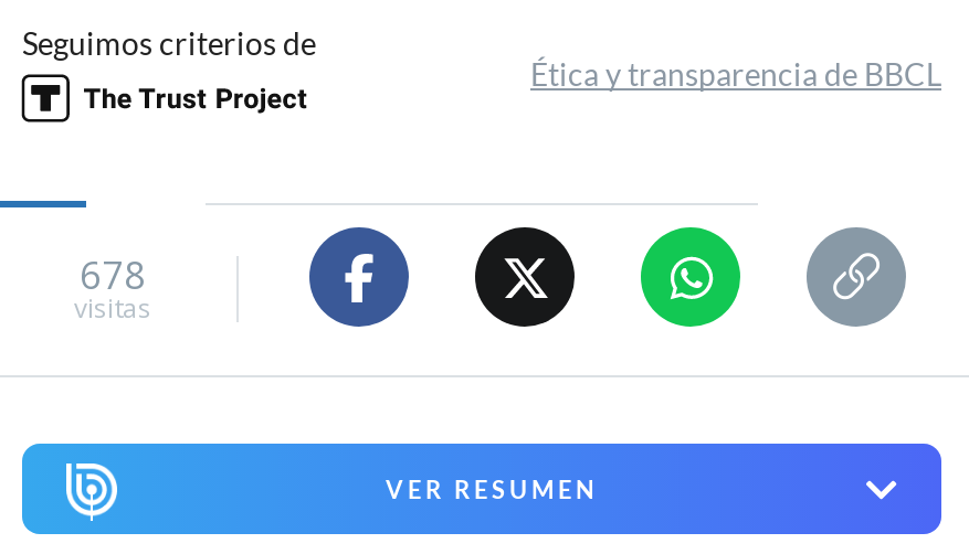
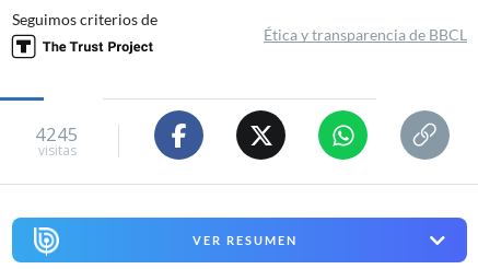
- 678
+ 4245
